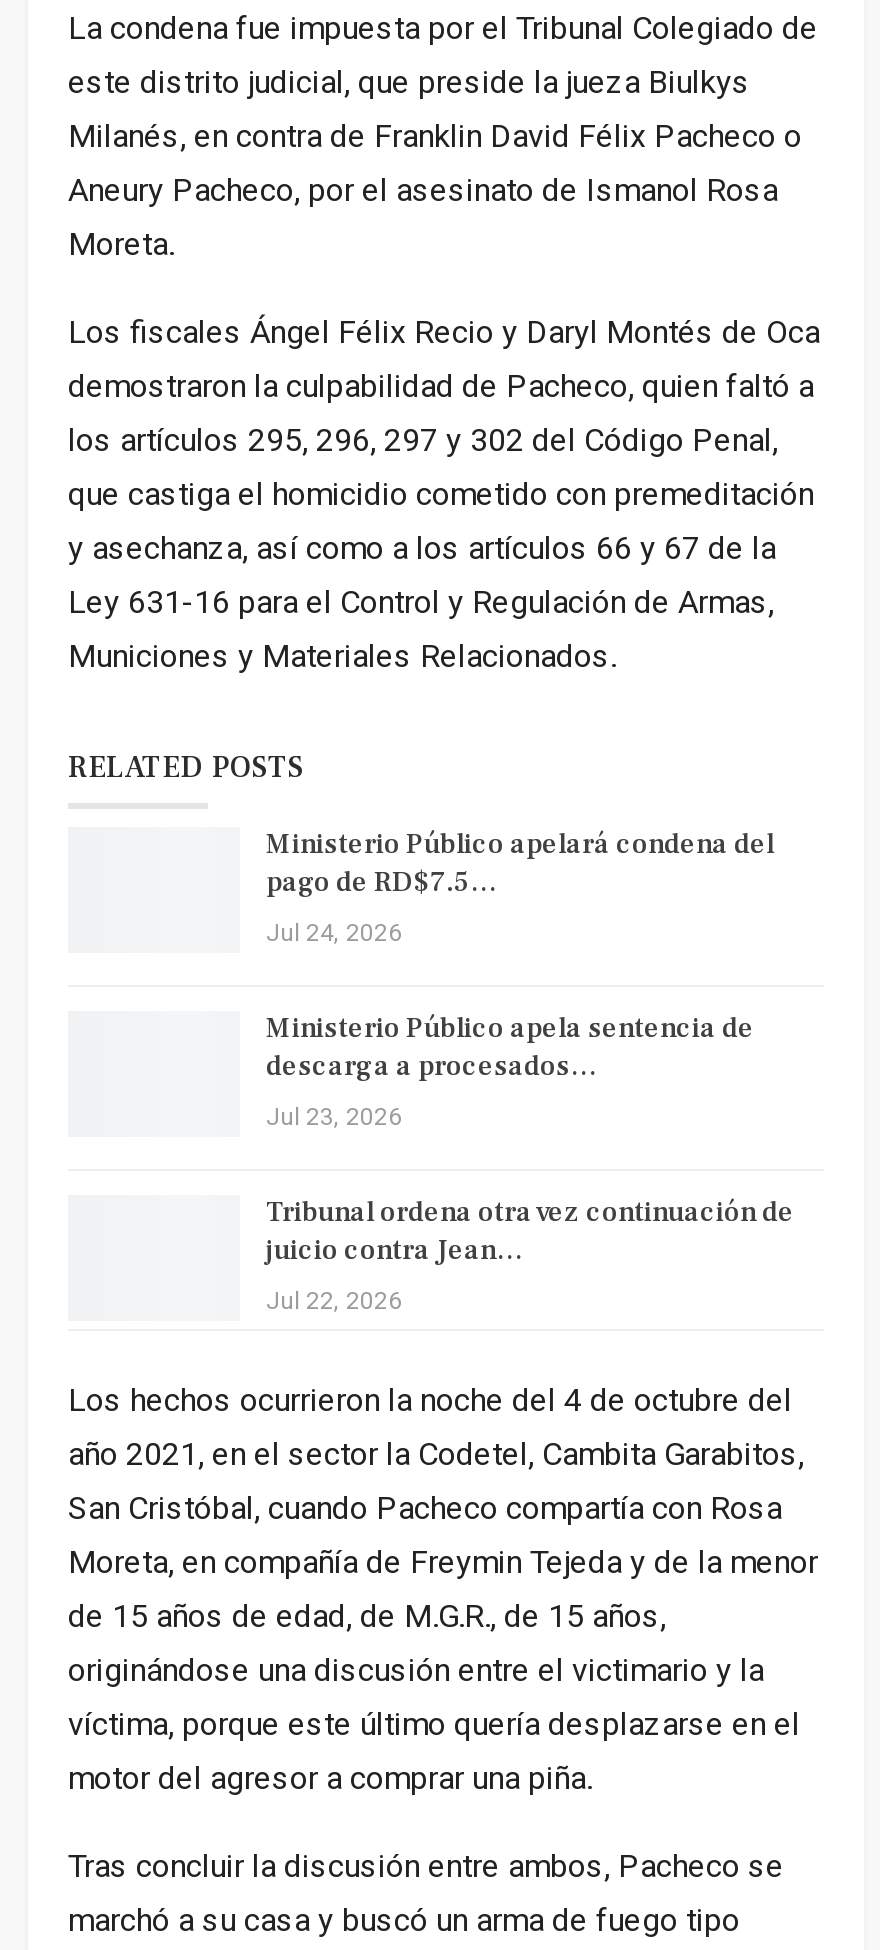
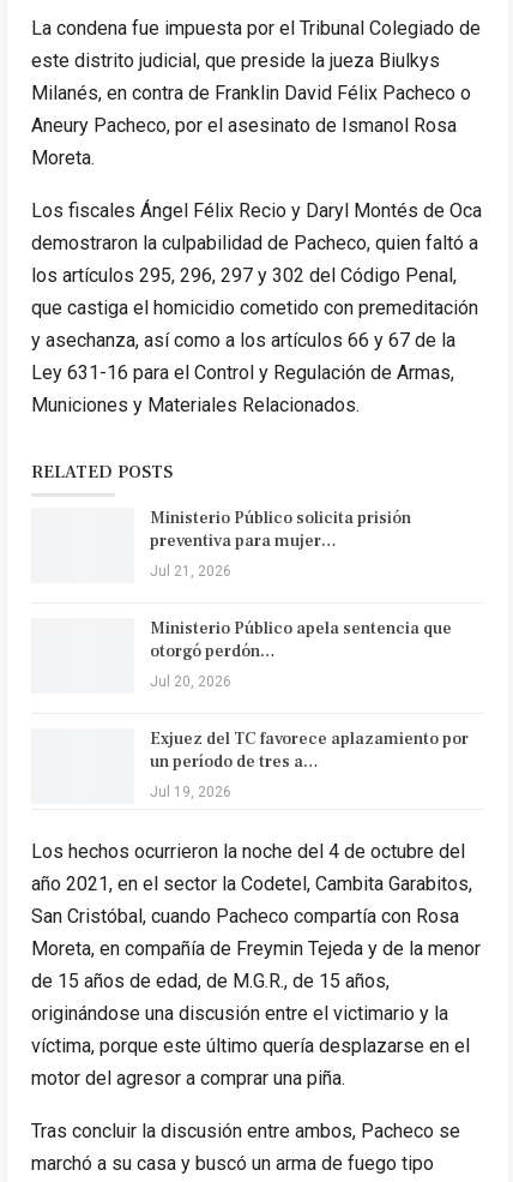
- Ministerio Público apelará condena del
- pago de RD$7.5…
+ Ministerio Público solicita prisión
+ preventiva para mujer…

- Jul 24, 2026
+ Jul 21, 2026

- Ministerio Público apela sentencia de
- descarga a procesados…
+ Ministerio Público apela sentencia que
+ otorgó perdón…

- Jul 23, 2026
+ Jul 20, 2026

- Tribunal ordena otra vez continuación de
- juicio contra Jean…
+ Exjuez del TC favorece aplazamiento por
+ un período de tres a…

- Jul 22, 2026
+ Jul 19, 2026
